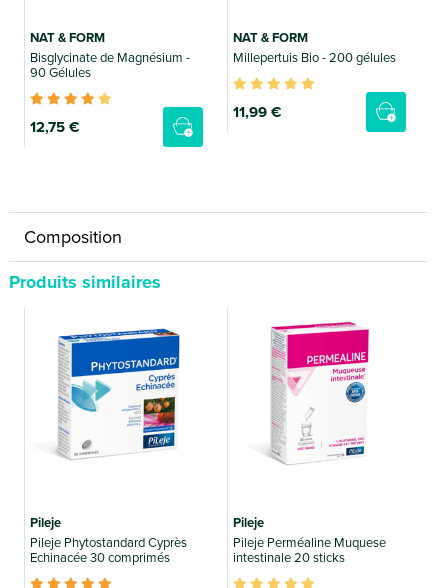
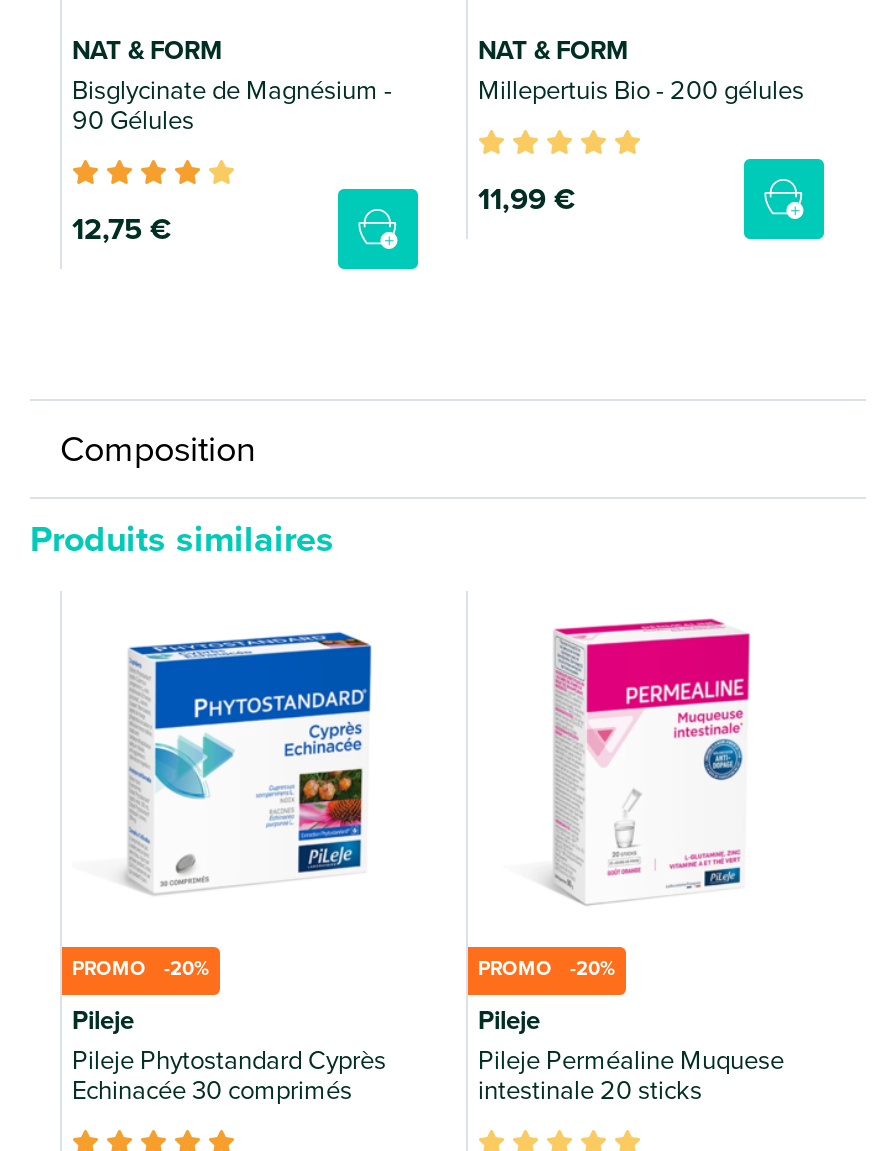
+ PROMO -20%

+ PROMO -20%
